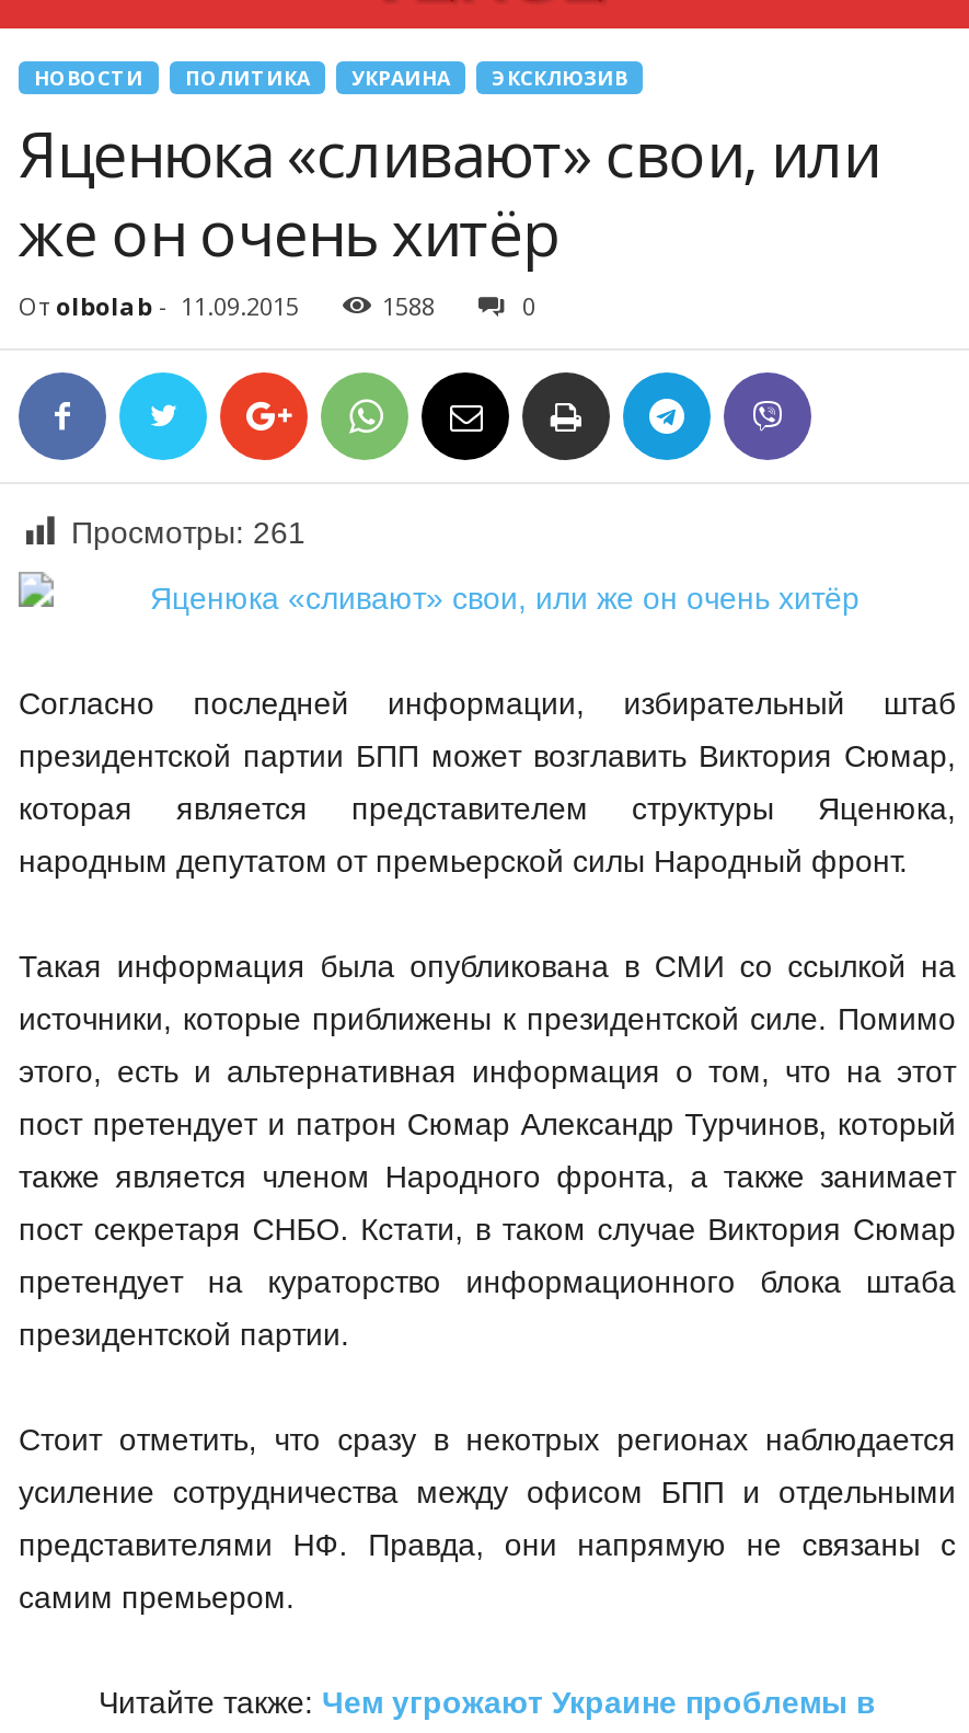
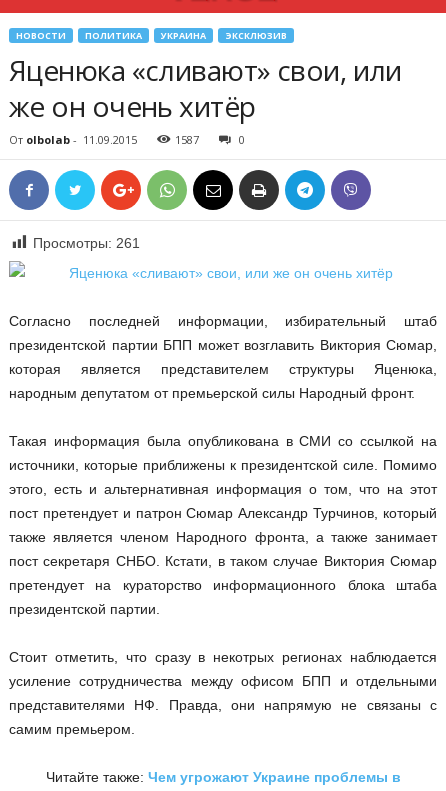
- 1588
+ 1587
